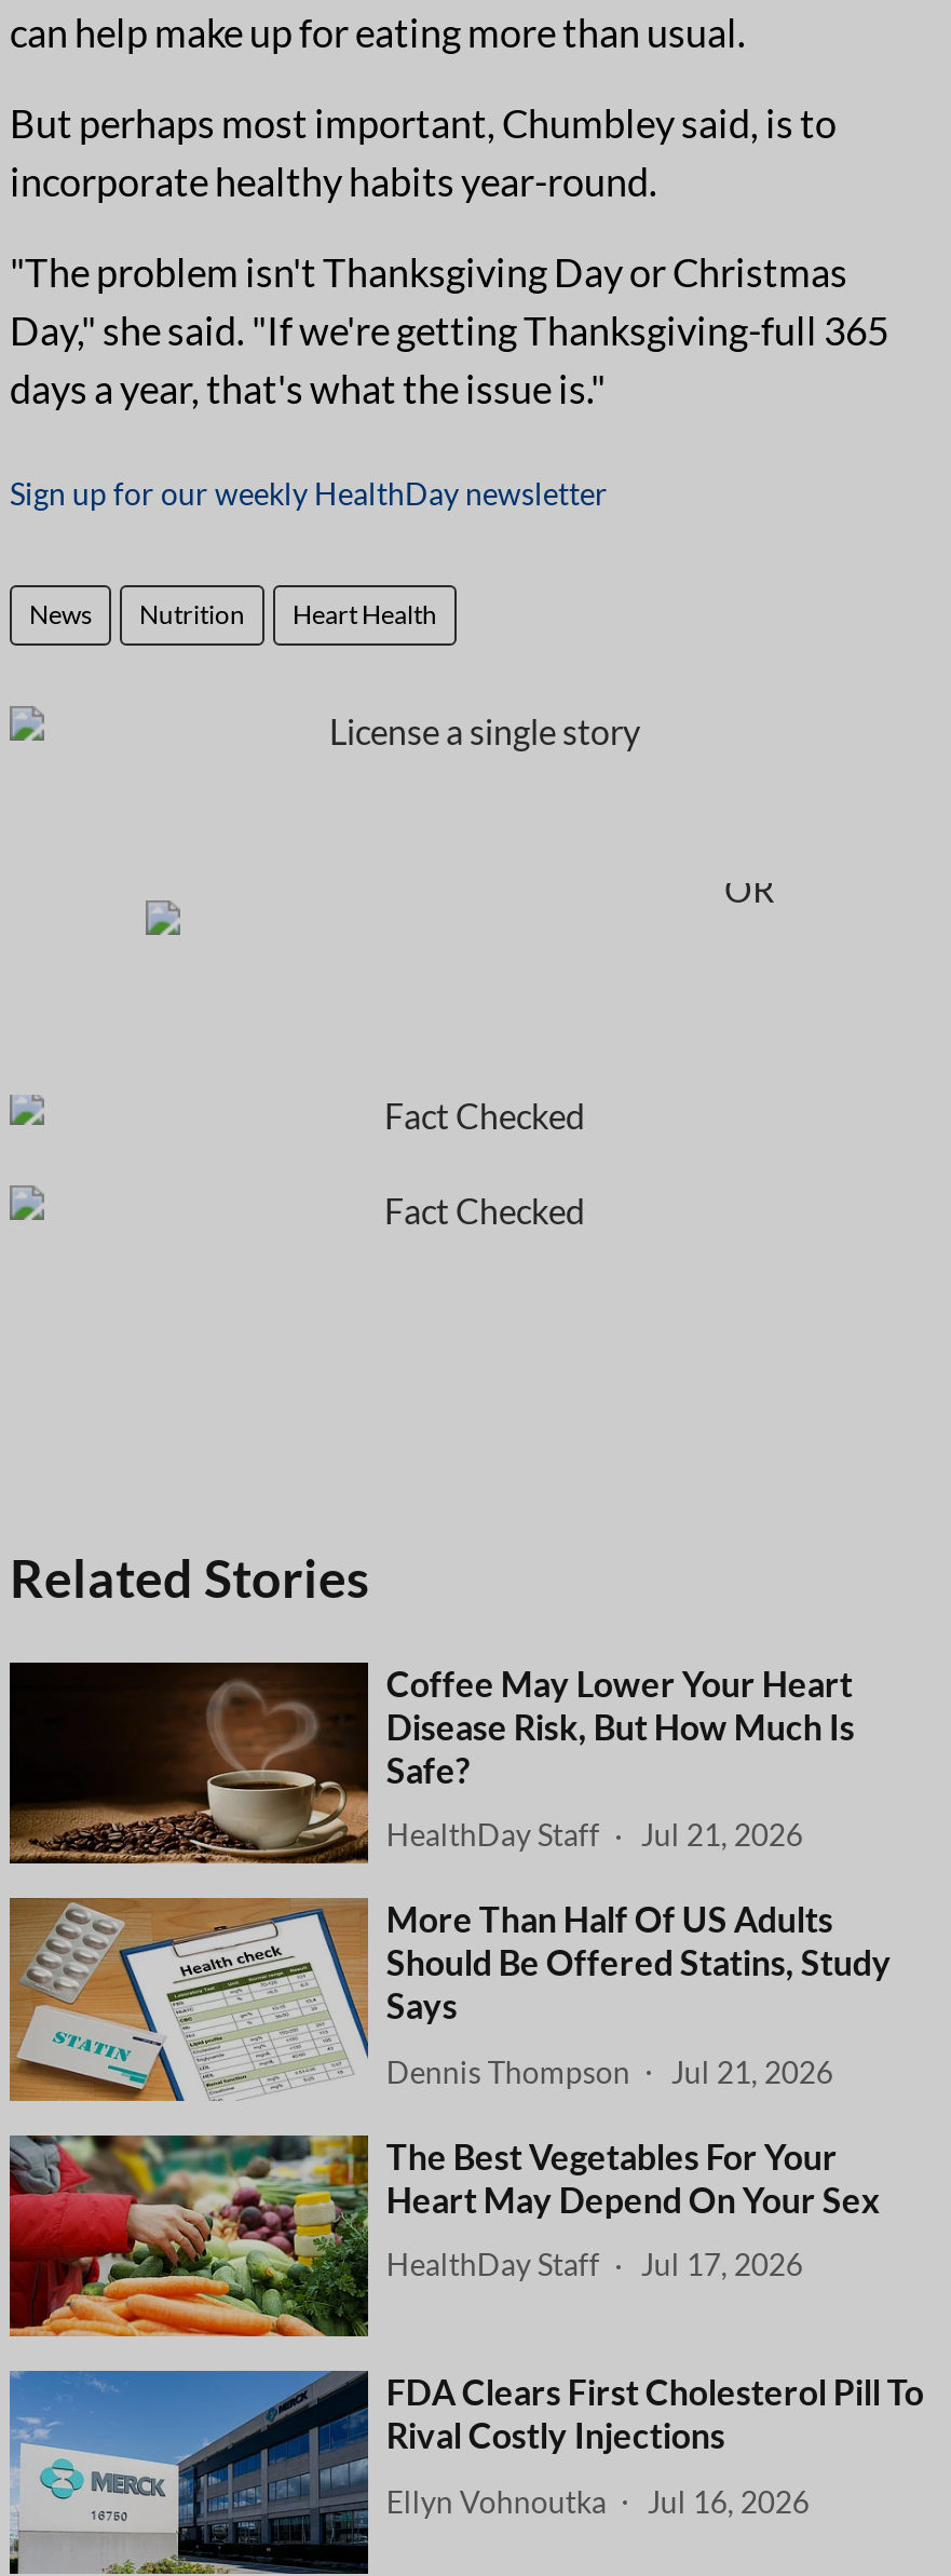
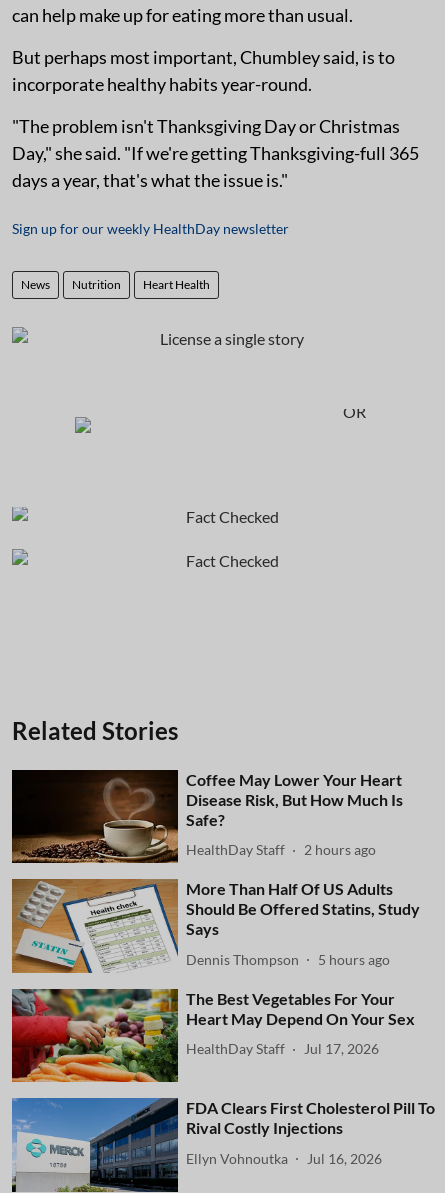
- HealthDay Staff Jul 21, 2026
+ HealthDay Staff 2 hours ago

- Dennis Thompson Jul 21, 2026
+ Dennis Thompson 5 hours ago
